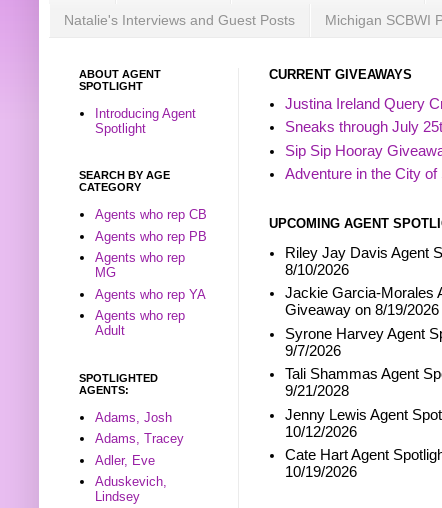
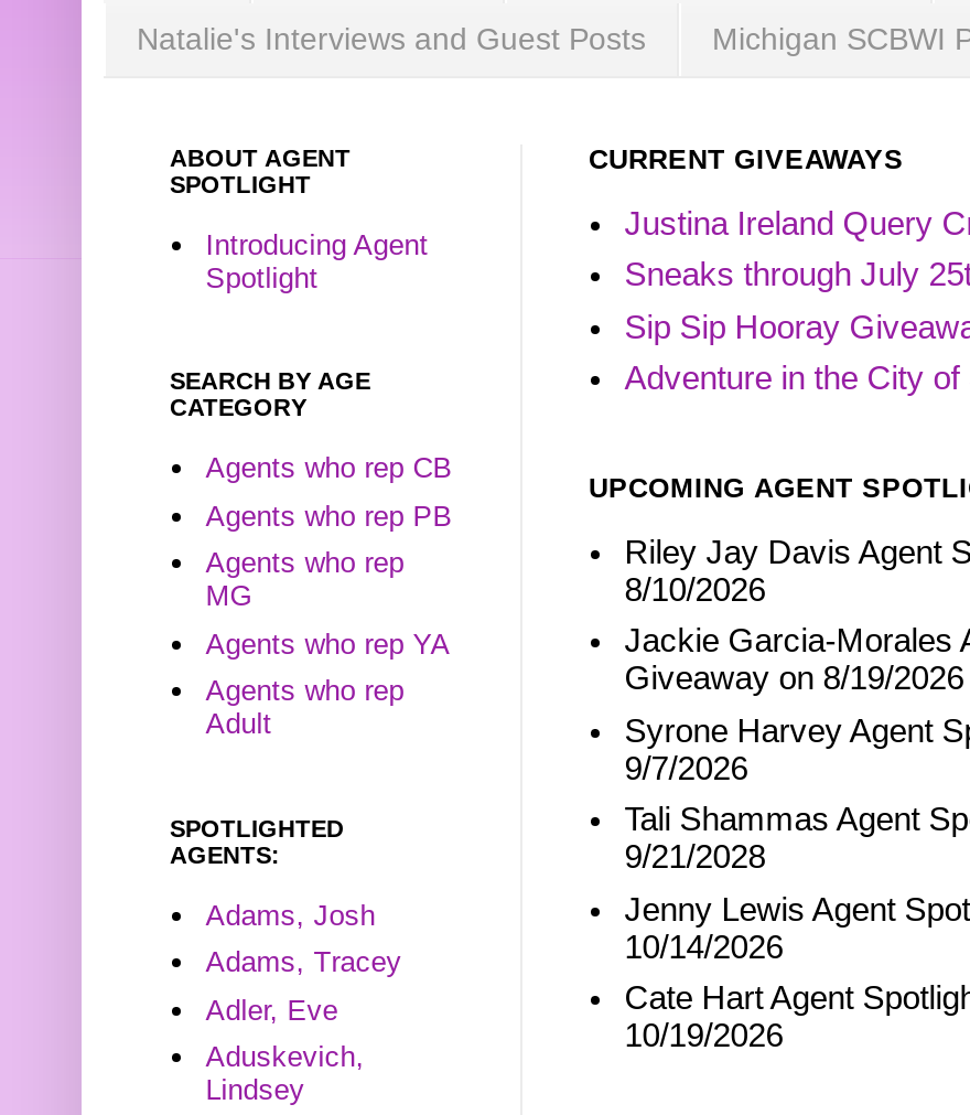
- 10/12/2026
+ 10/14/2026
